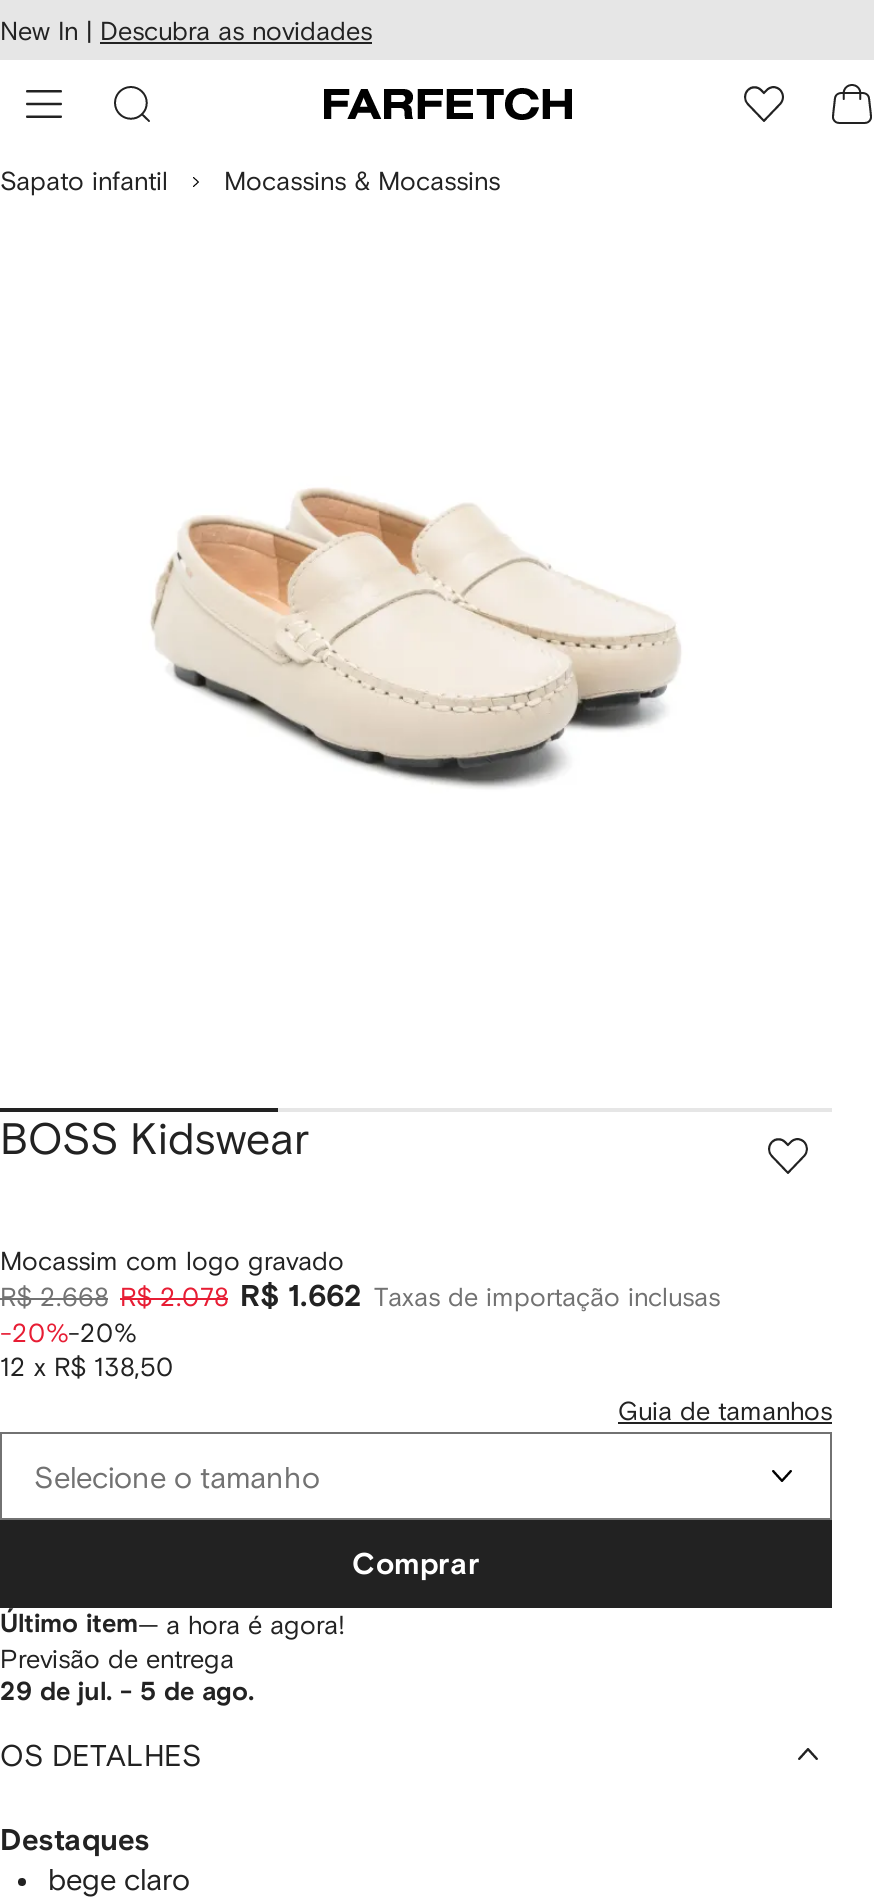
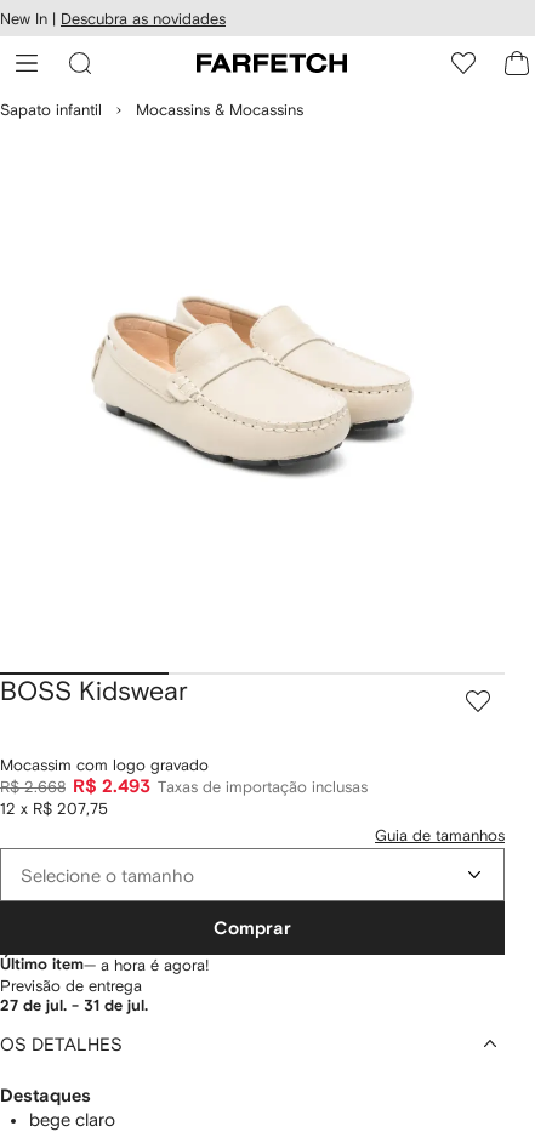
- R$ 2.668 R$ 2.078 R$ 1.662
- 12 x R$ 138,50
+ R$ 2.668 R$ 2.493
+ 12 x R$ 207,75

- -20%-20%

- 29 de jul. - 5 de ago.
+ 27 de jul. - 31 de jul.
